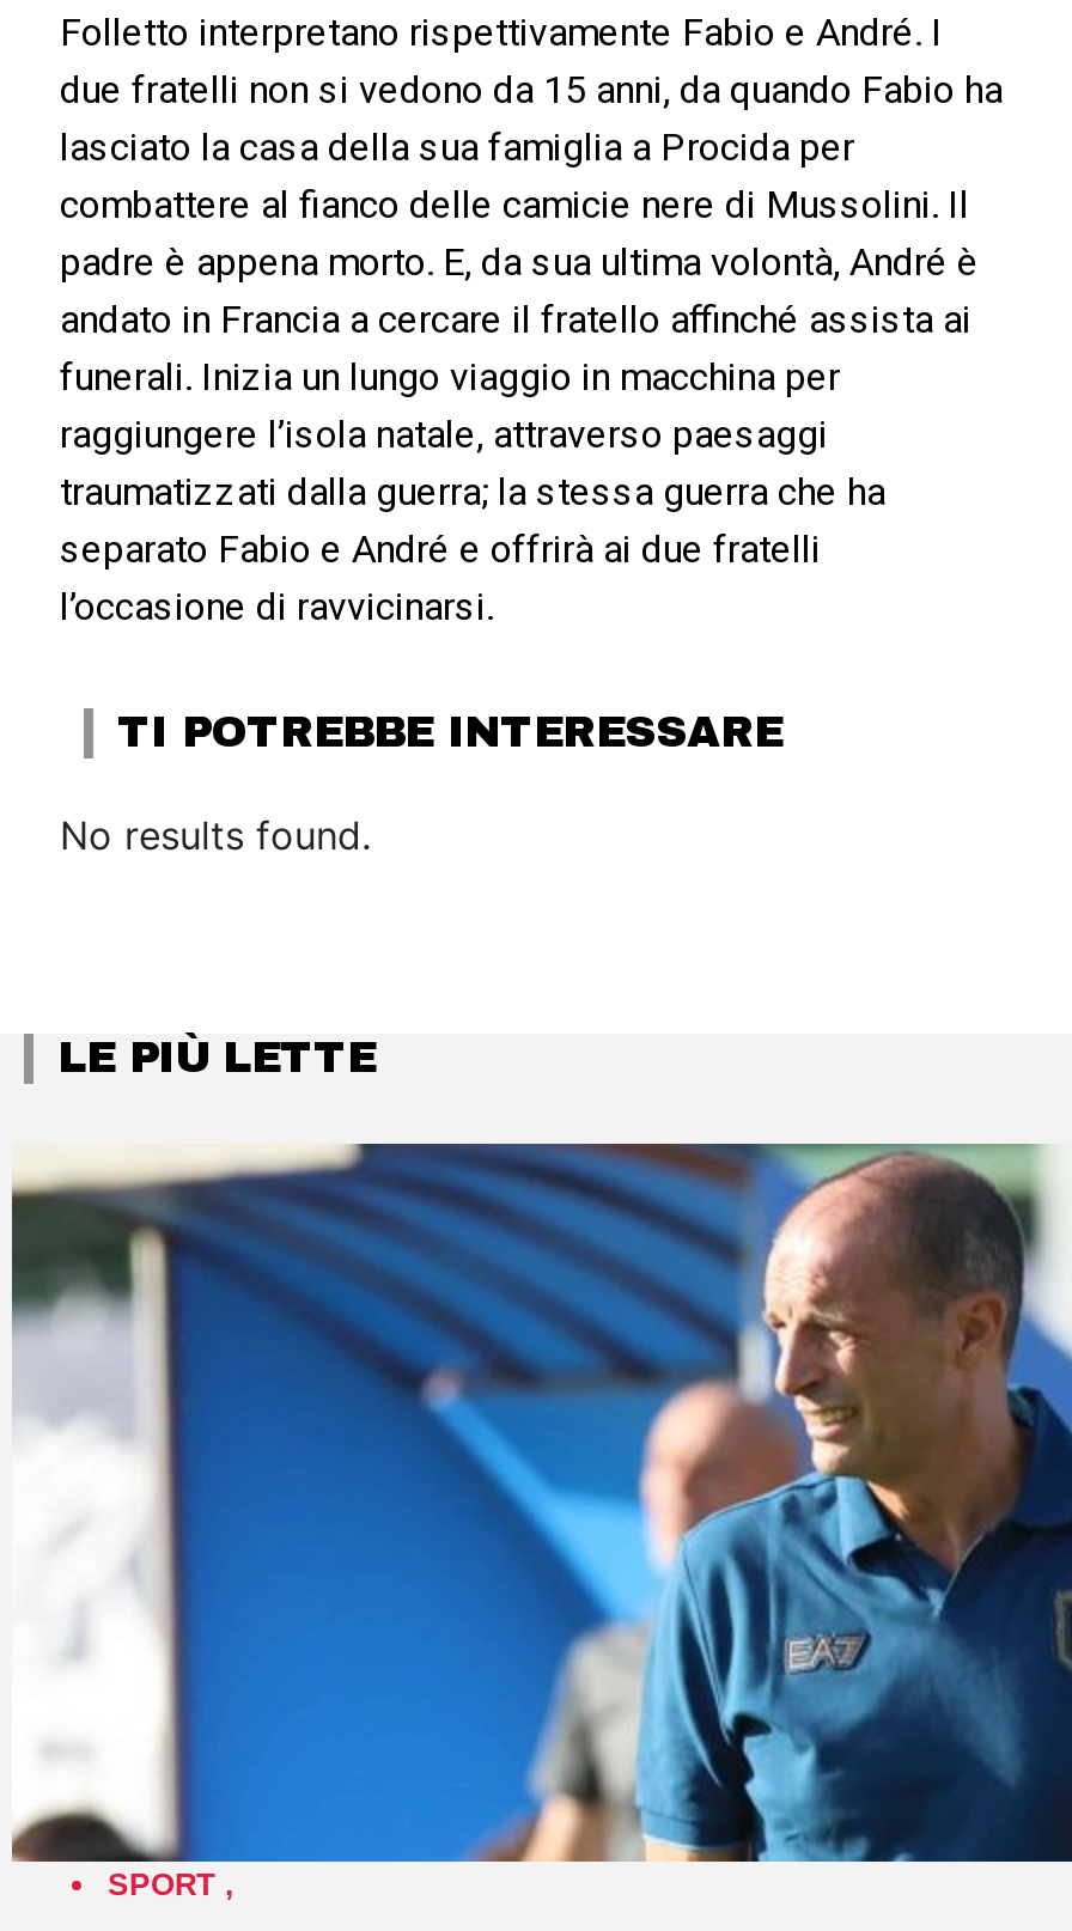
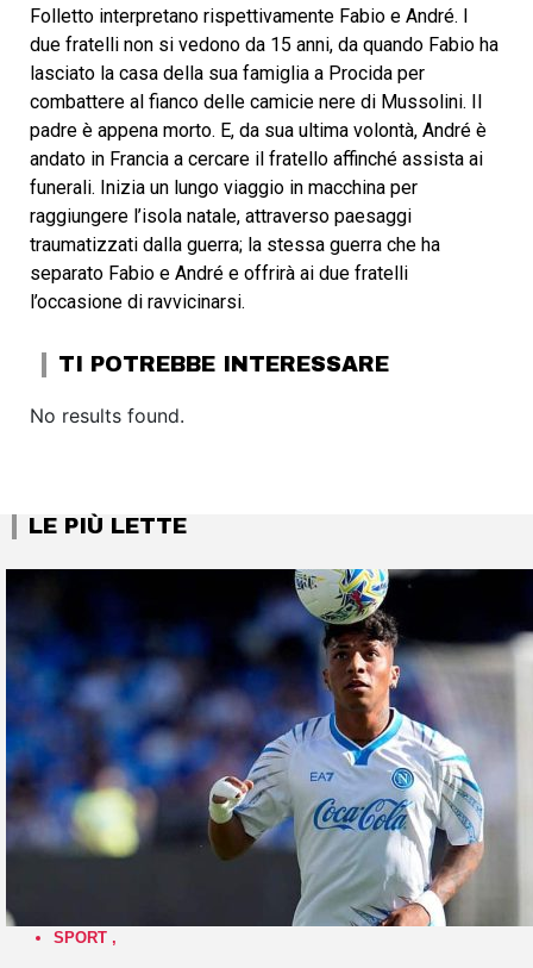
- [image]
+ [image]
